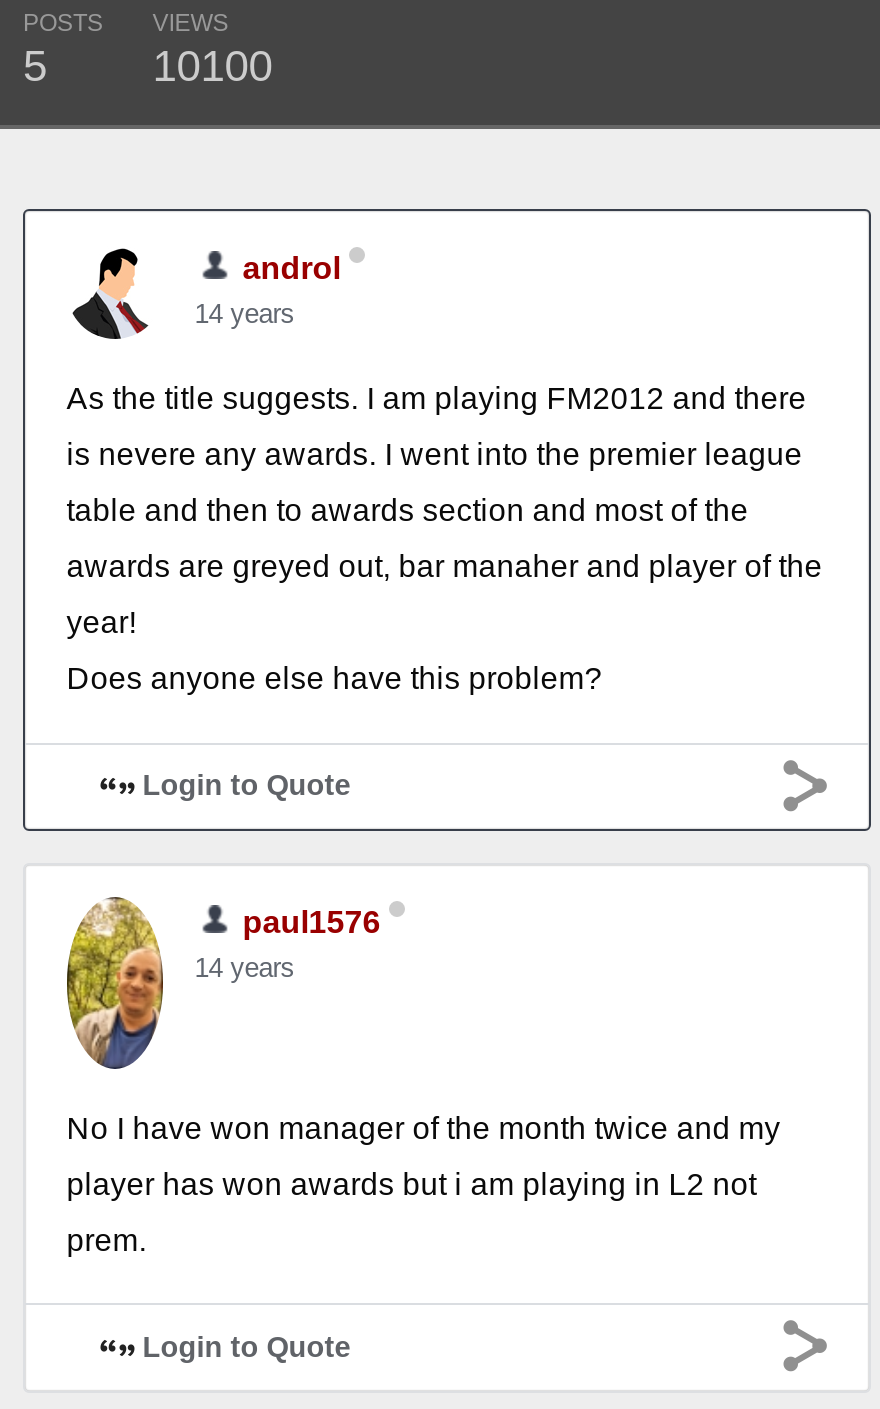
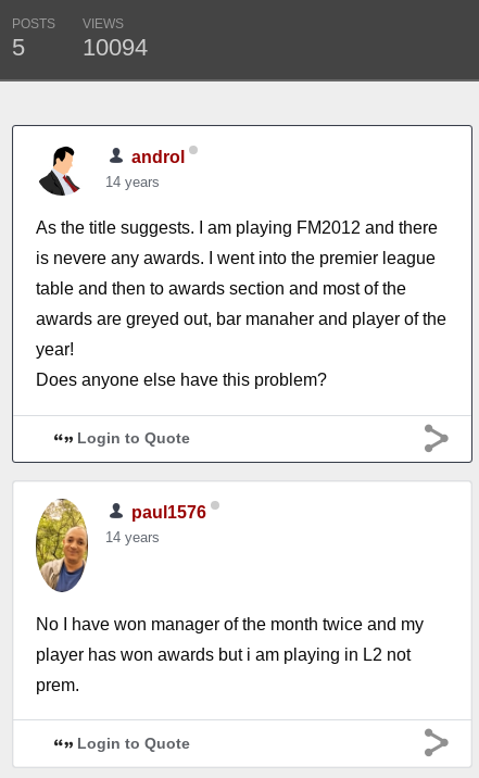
- 10100
+ 10094
